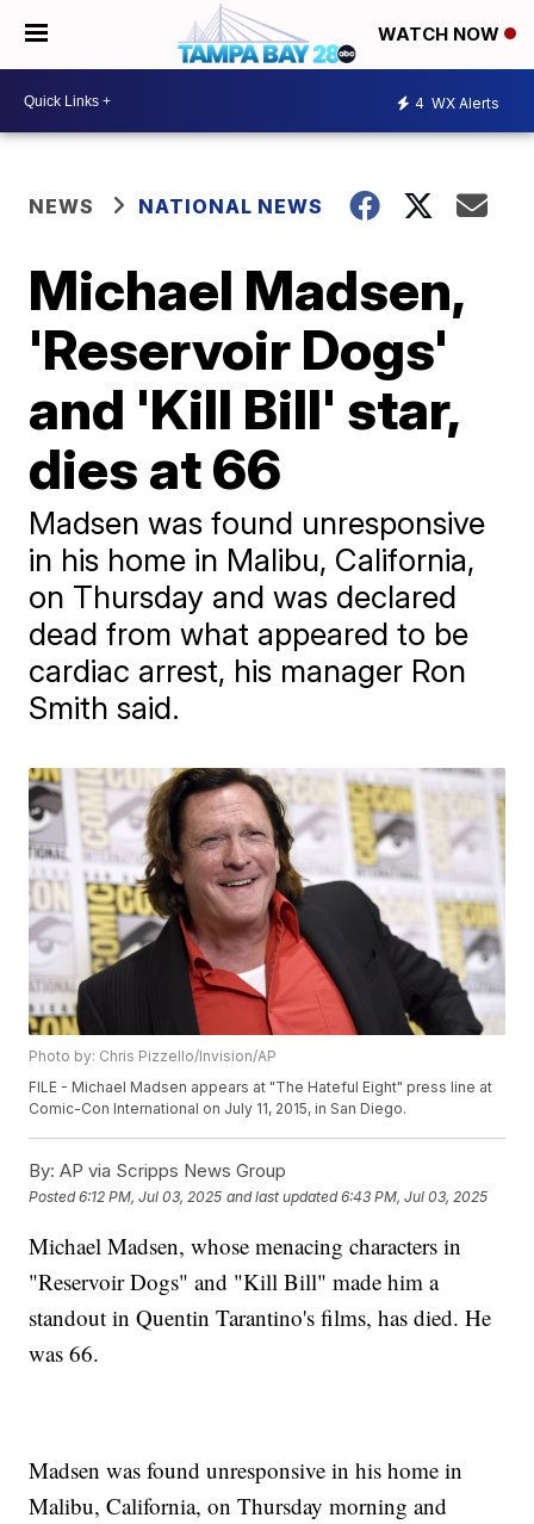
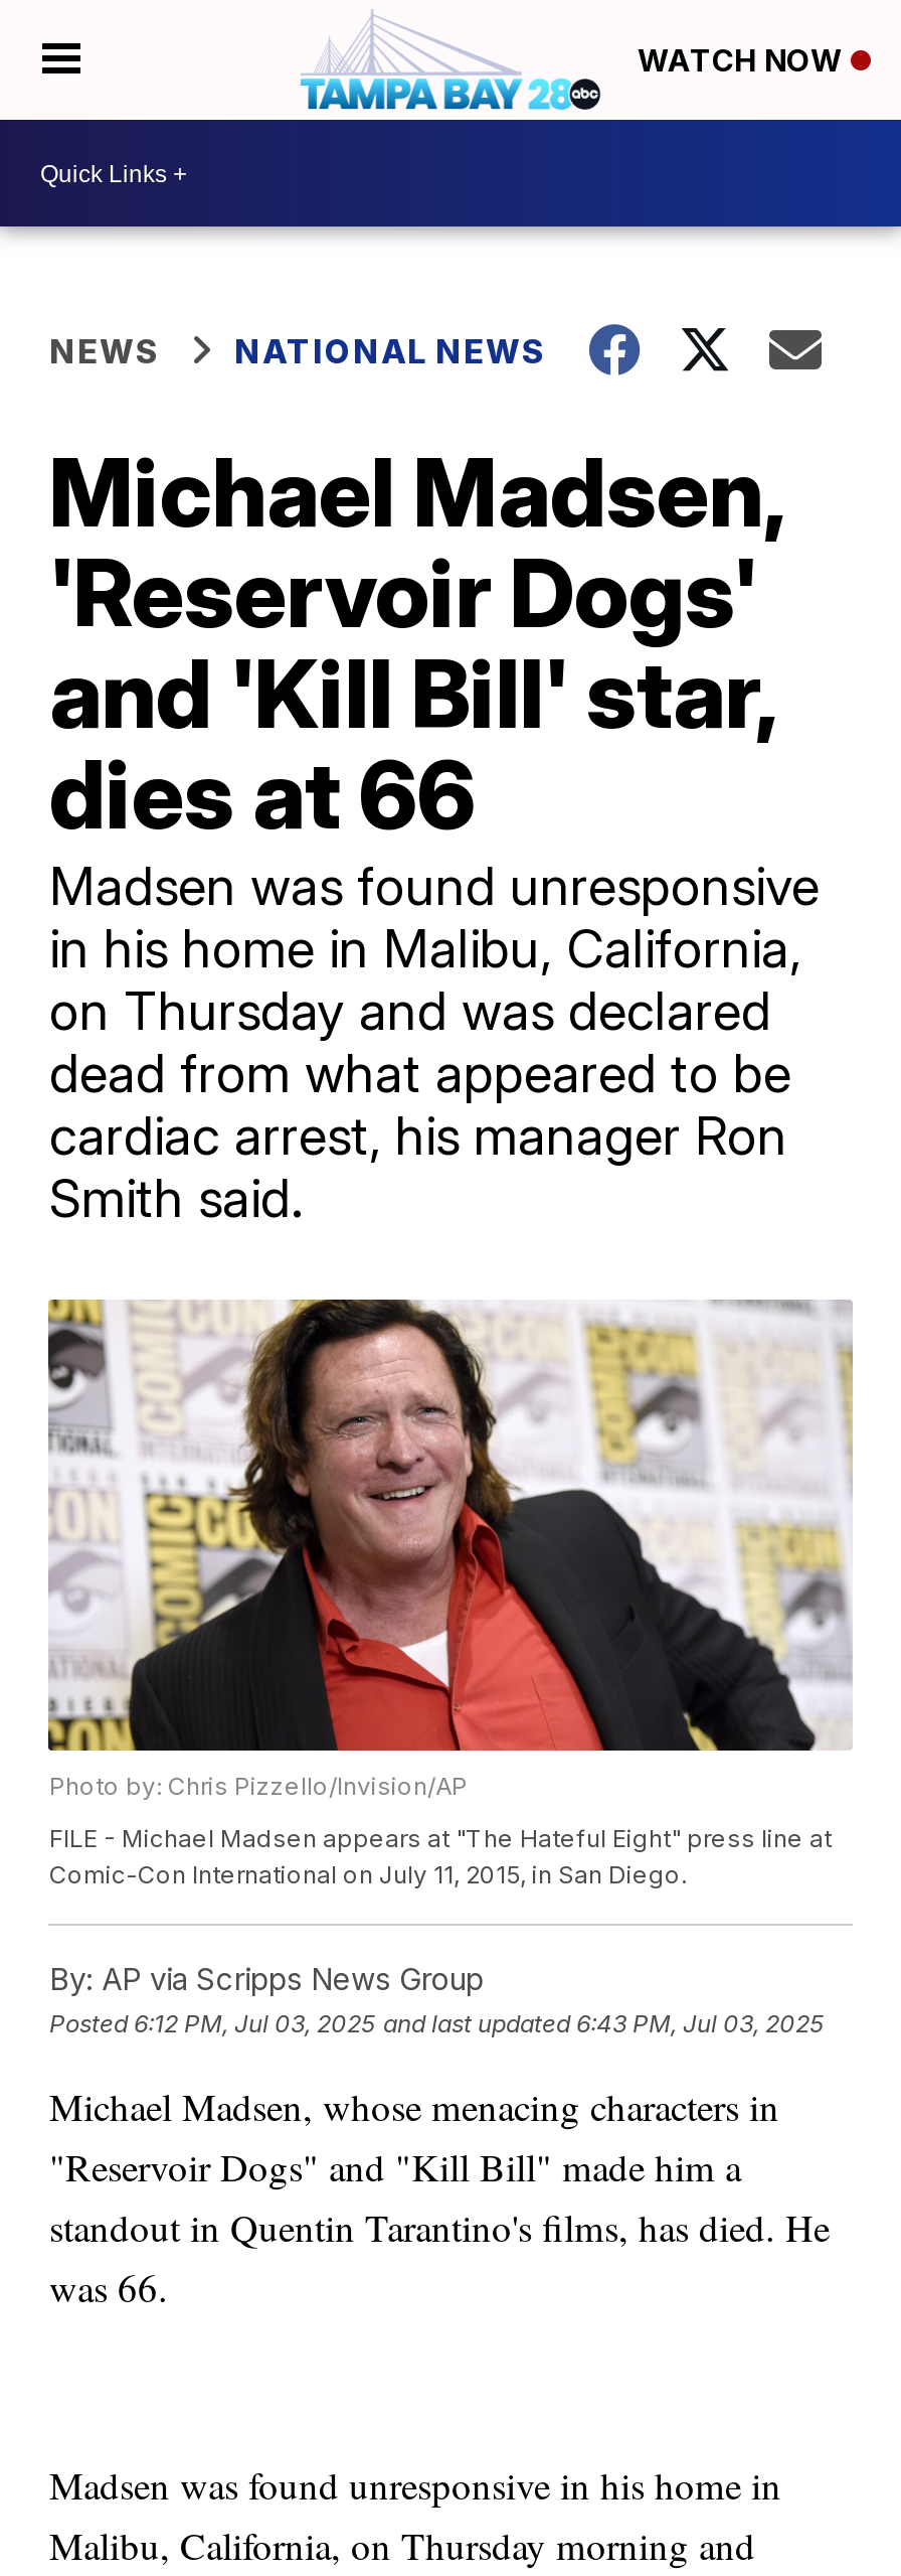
- 4 WX Alerts
